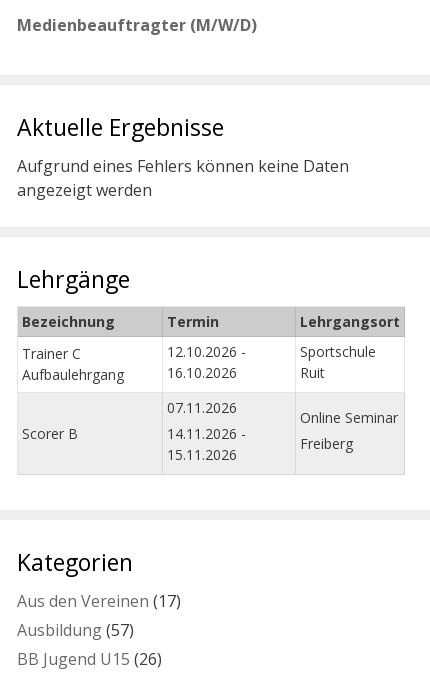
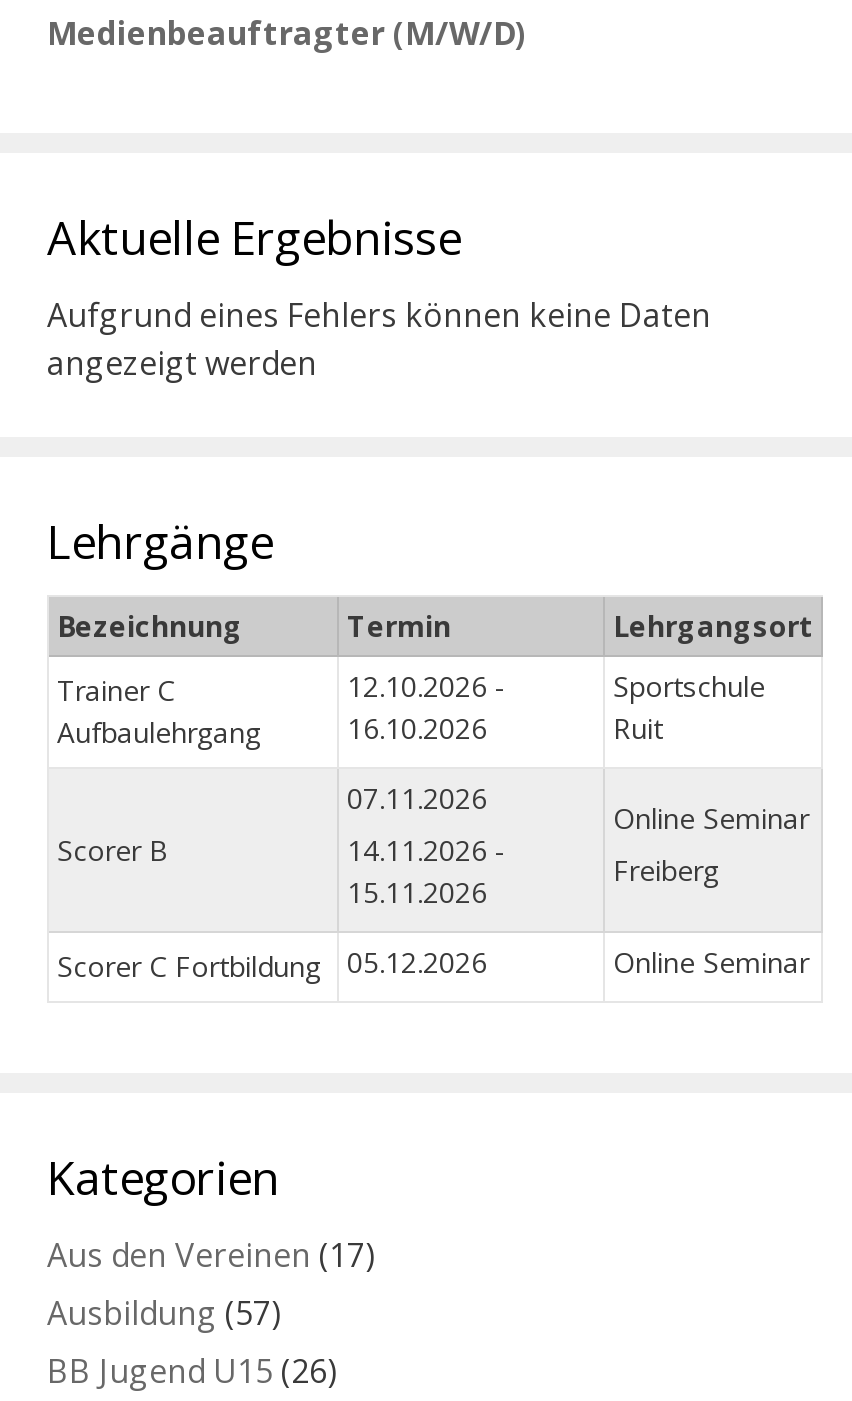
+ Scorer C Fortbildung
+ 05.12.2026
+ Online Seminar
